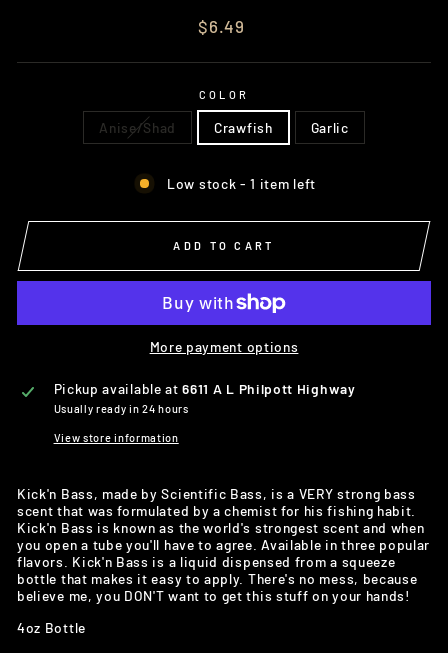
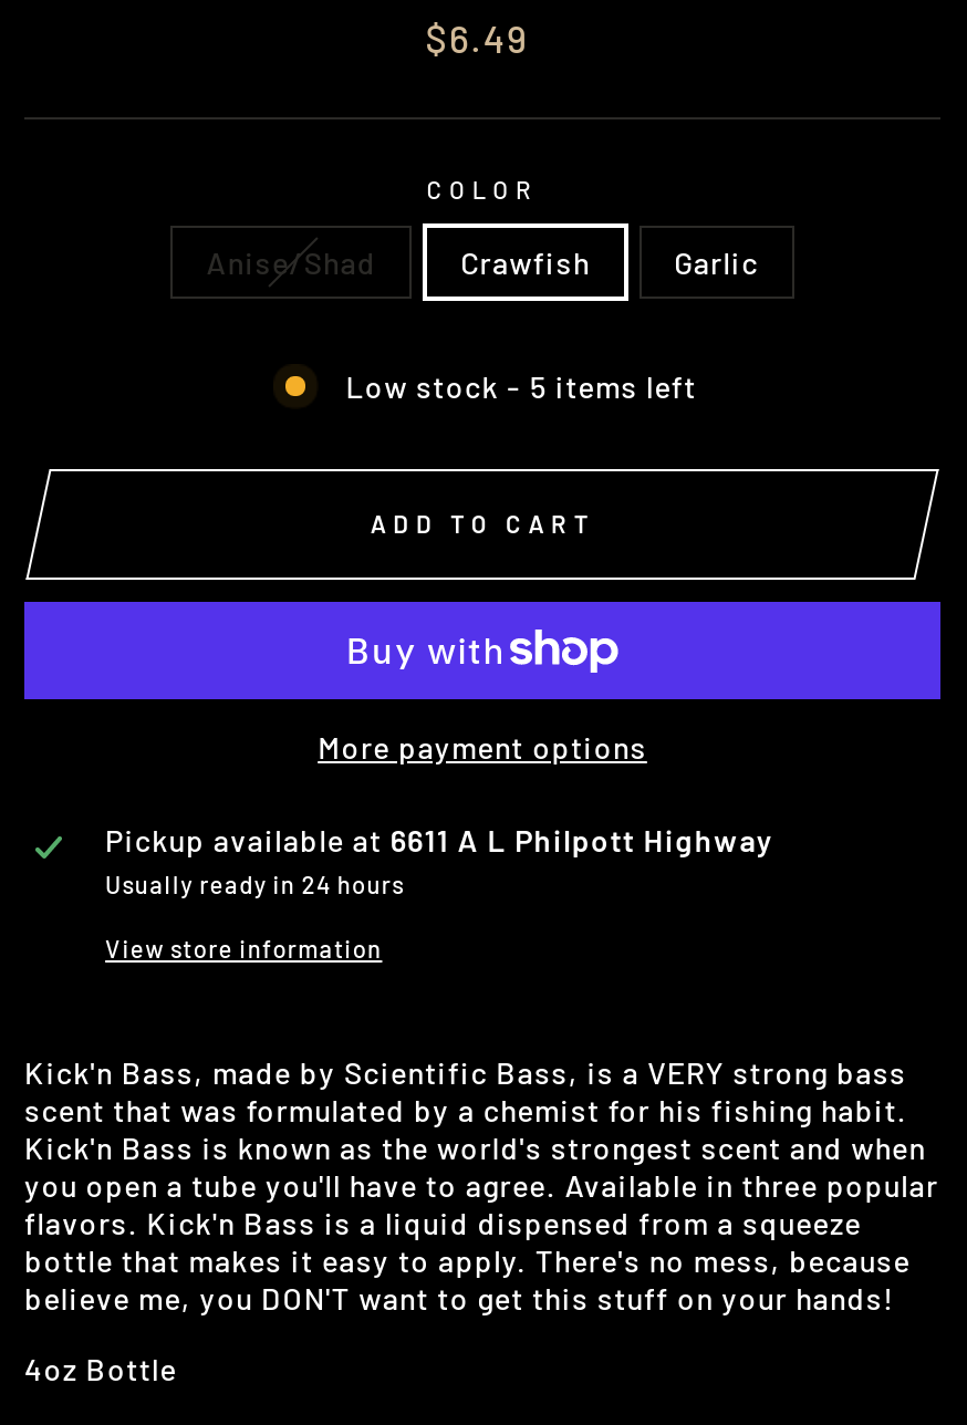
- Low stock - 1 item left
+ Low stock - 5 items left
